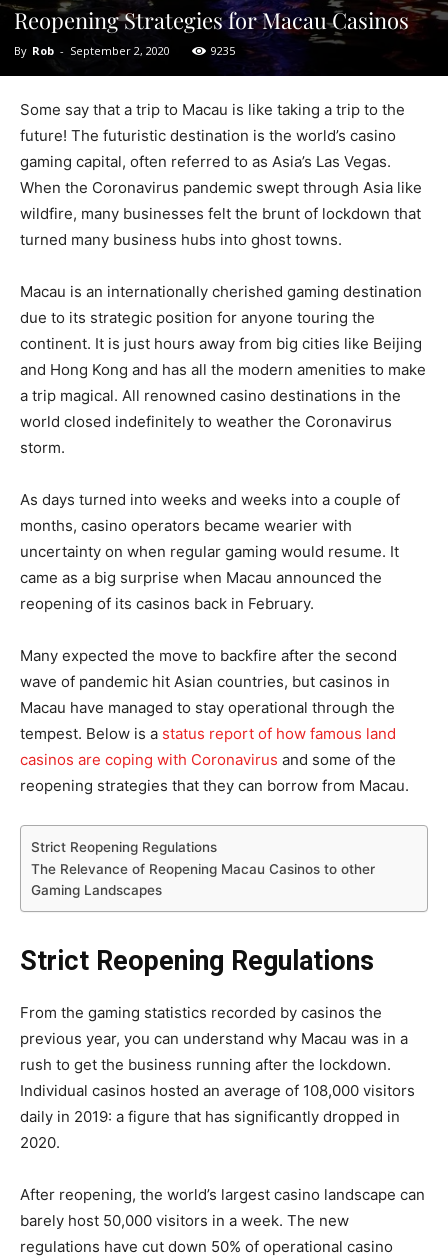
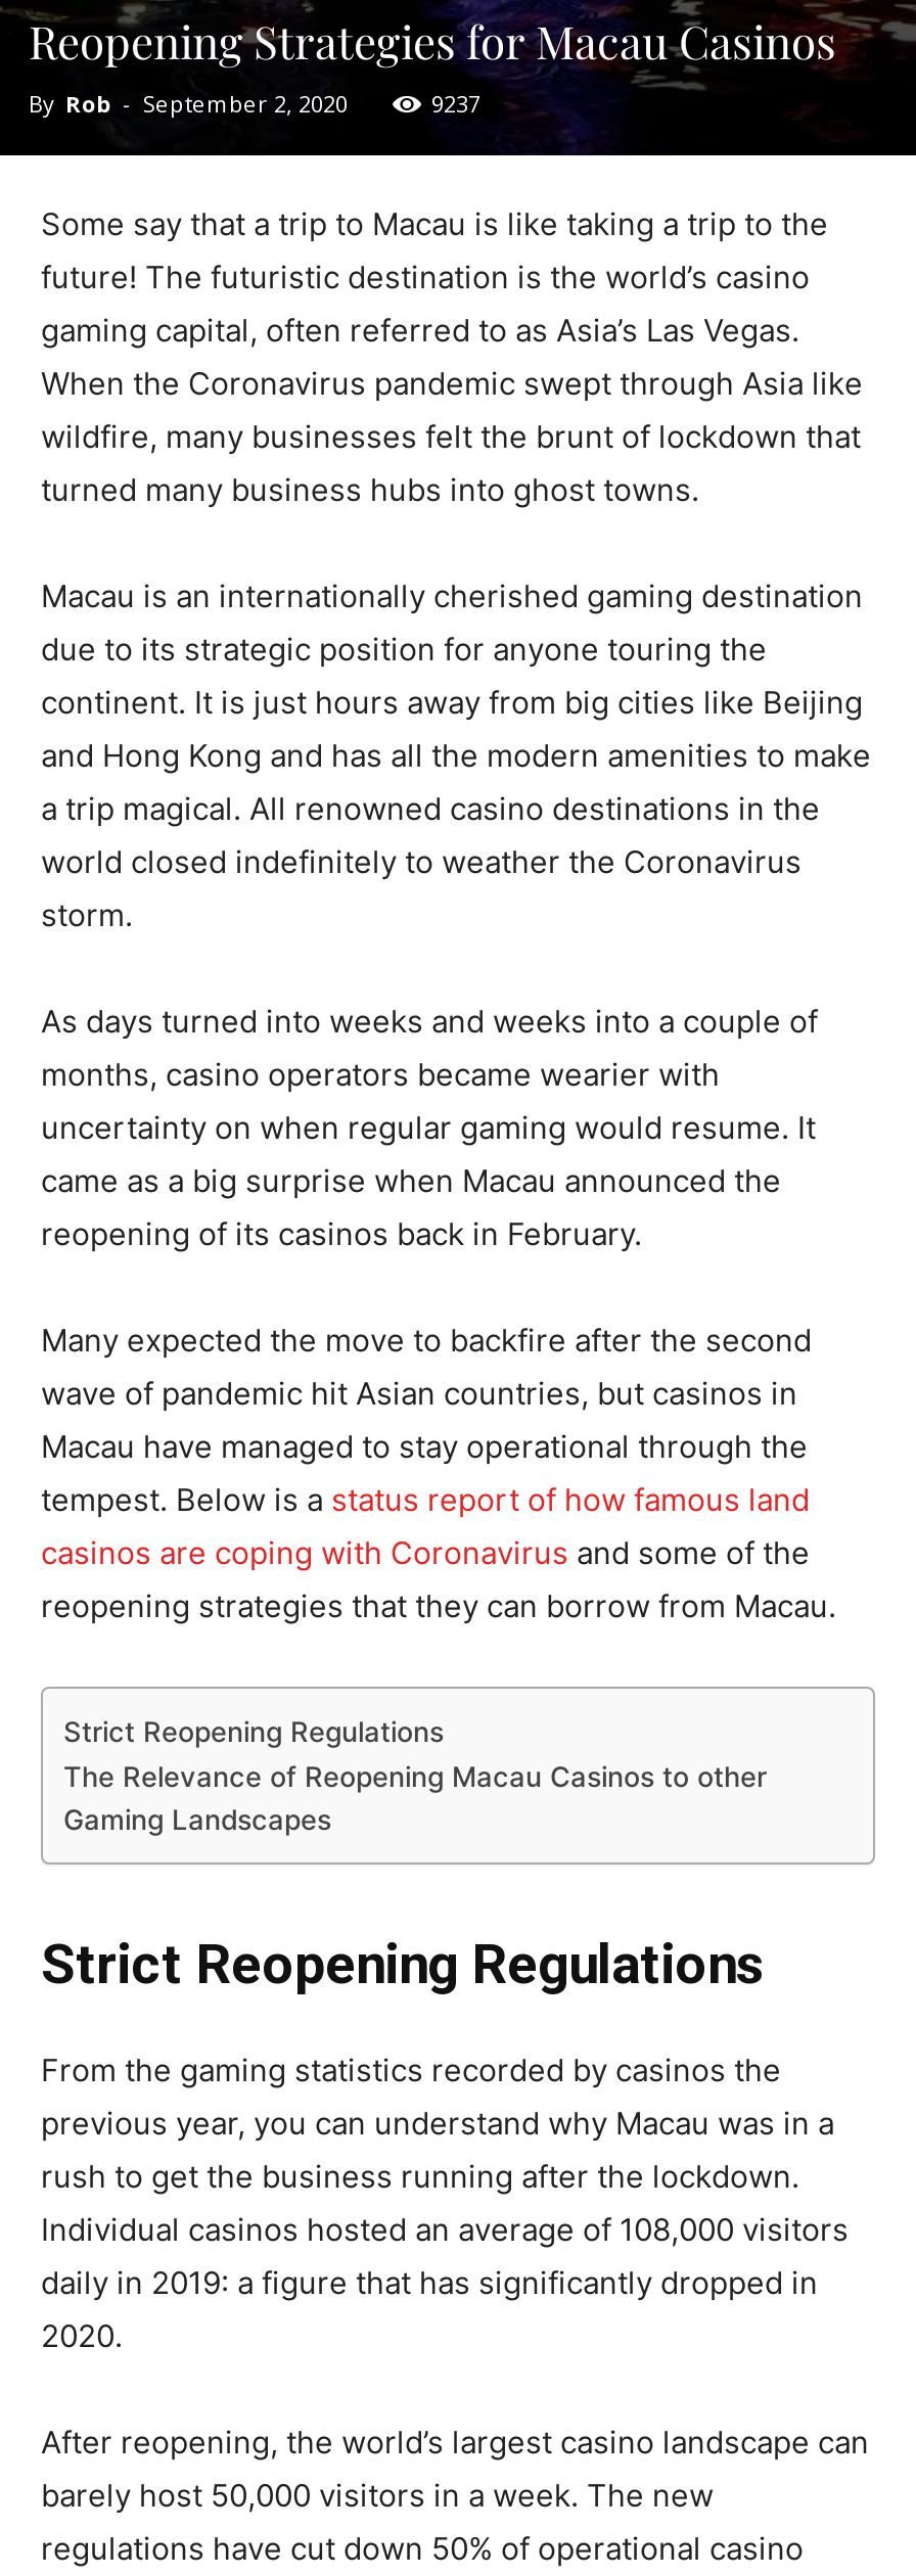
- 9235
+ 9237
